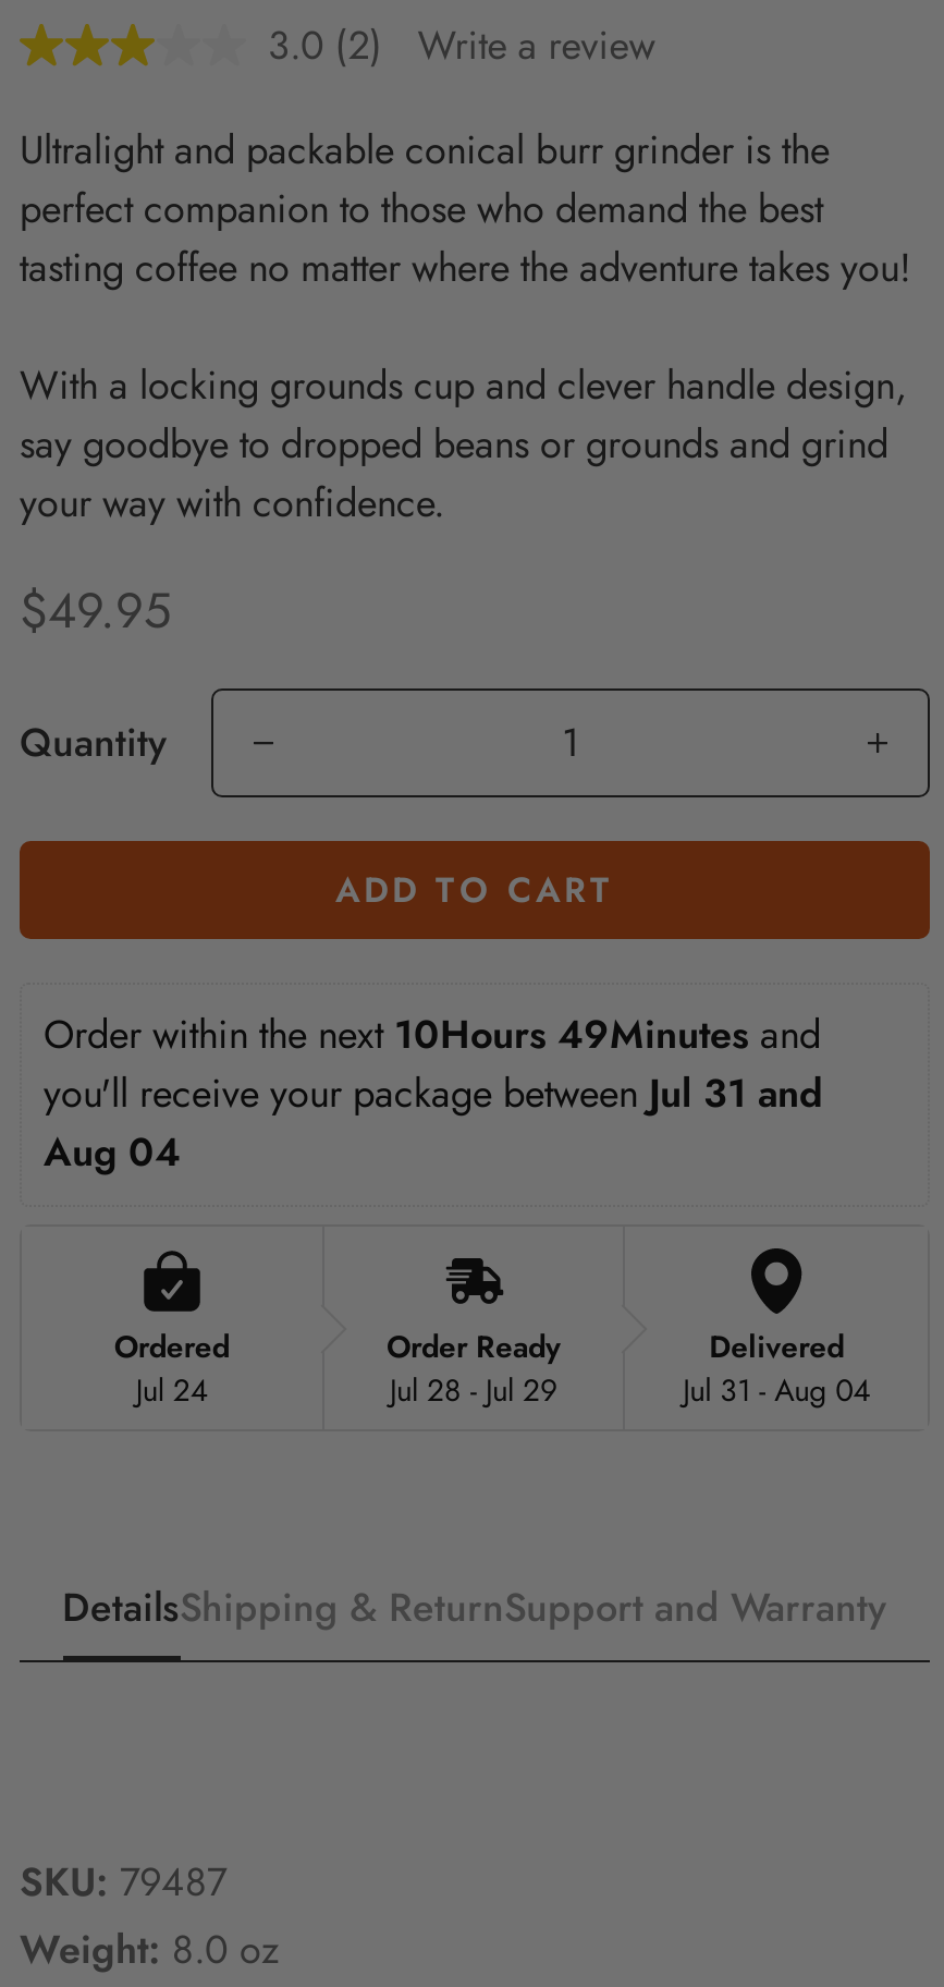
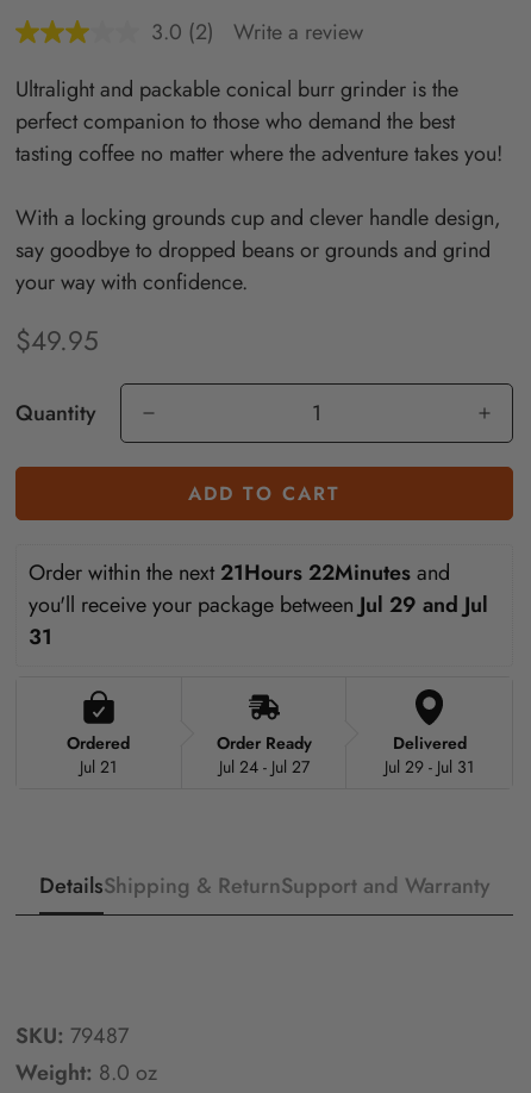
- Order within the next 10Hours 49Minutes and
- you'll receive your package between Jul 31 and
- Aug 04
+ Order within the next 21Hours 22Minutes and
+ you'll receive your package between Jul 29 and Jul
+ 31

- Jul 24
+ Jul 21

- Jul 28 - Jul 29
+ Jul 24 - Jul 27

- Jul 31 - Aug 04
+ Jul 29 - Jul 31
